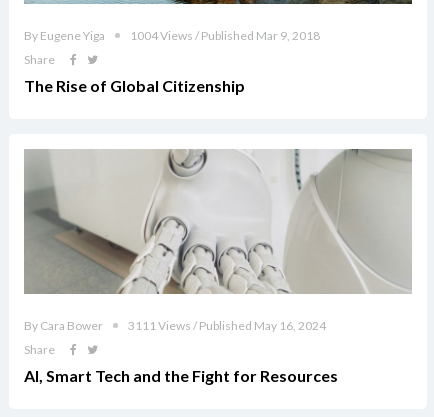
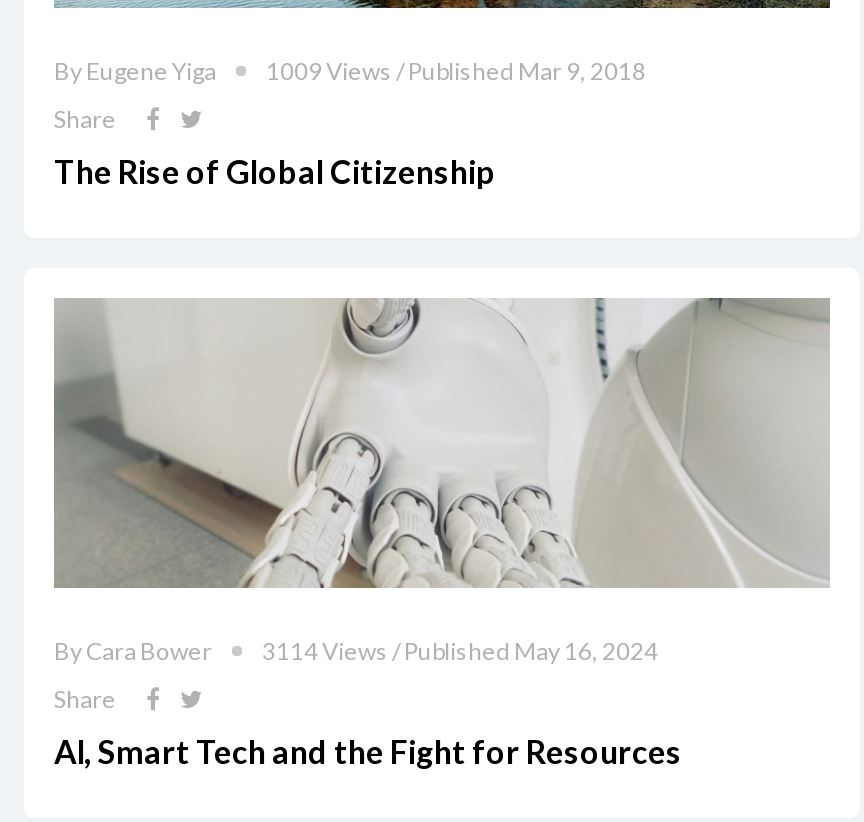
- 1004 Views / Published Mar 9, 2018
+ 1009 Views / Published Mar 9, 2018

- 3111 Views / Published May 16, 2024
+ 3114 Views / Published May 16, 2024
